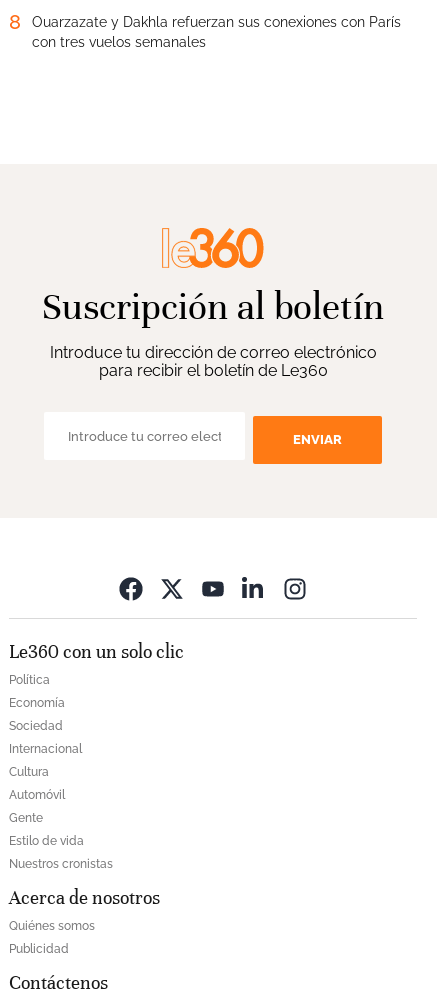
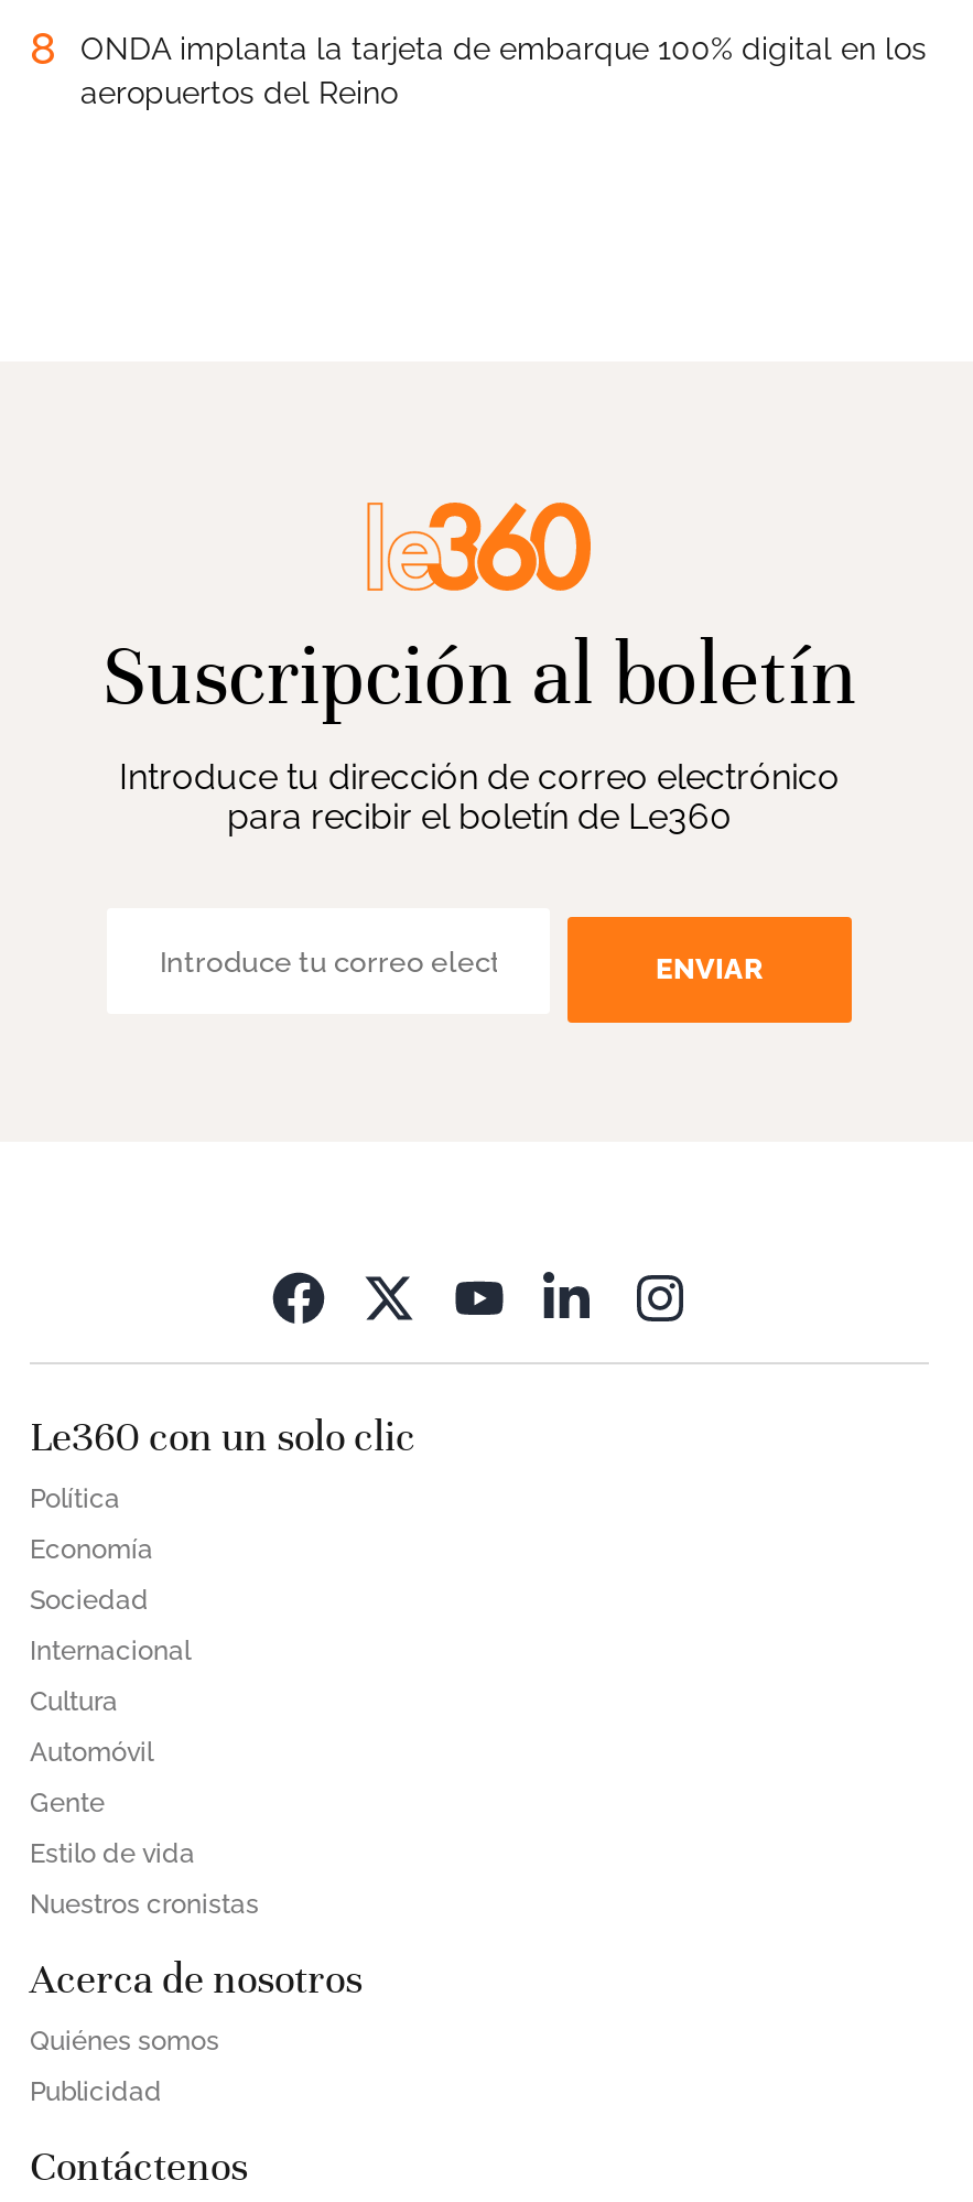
- Ouarzazate y Dakhla refuerzan sus conexiones con París
- con tres vuelos semanales
+ ONDA implanta la tarjeta de embarque 100% digital en los
+ aeropuertos del Reino
